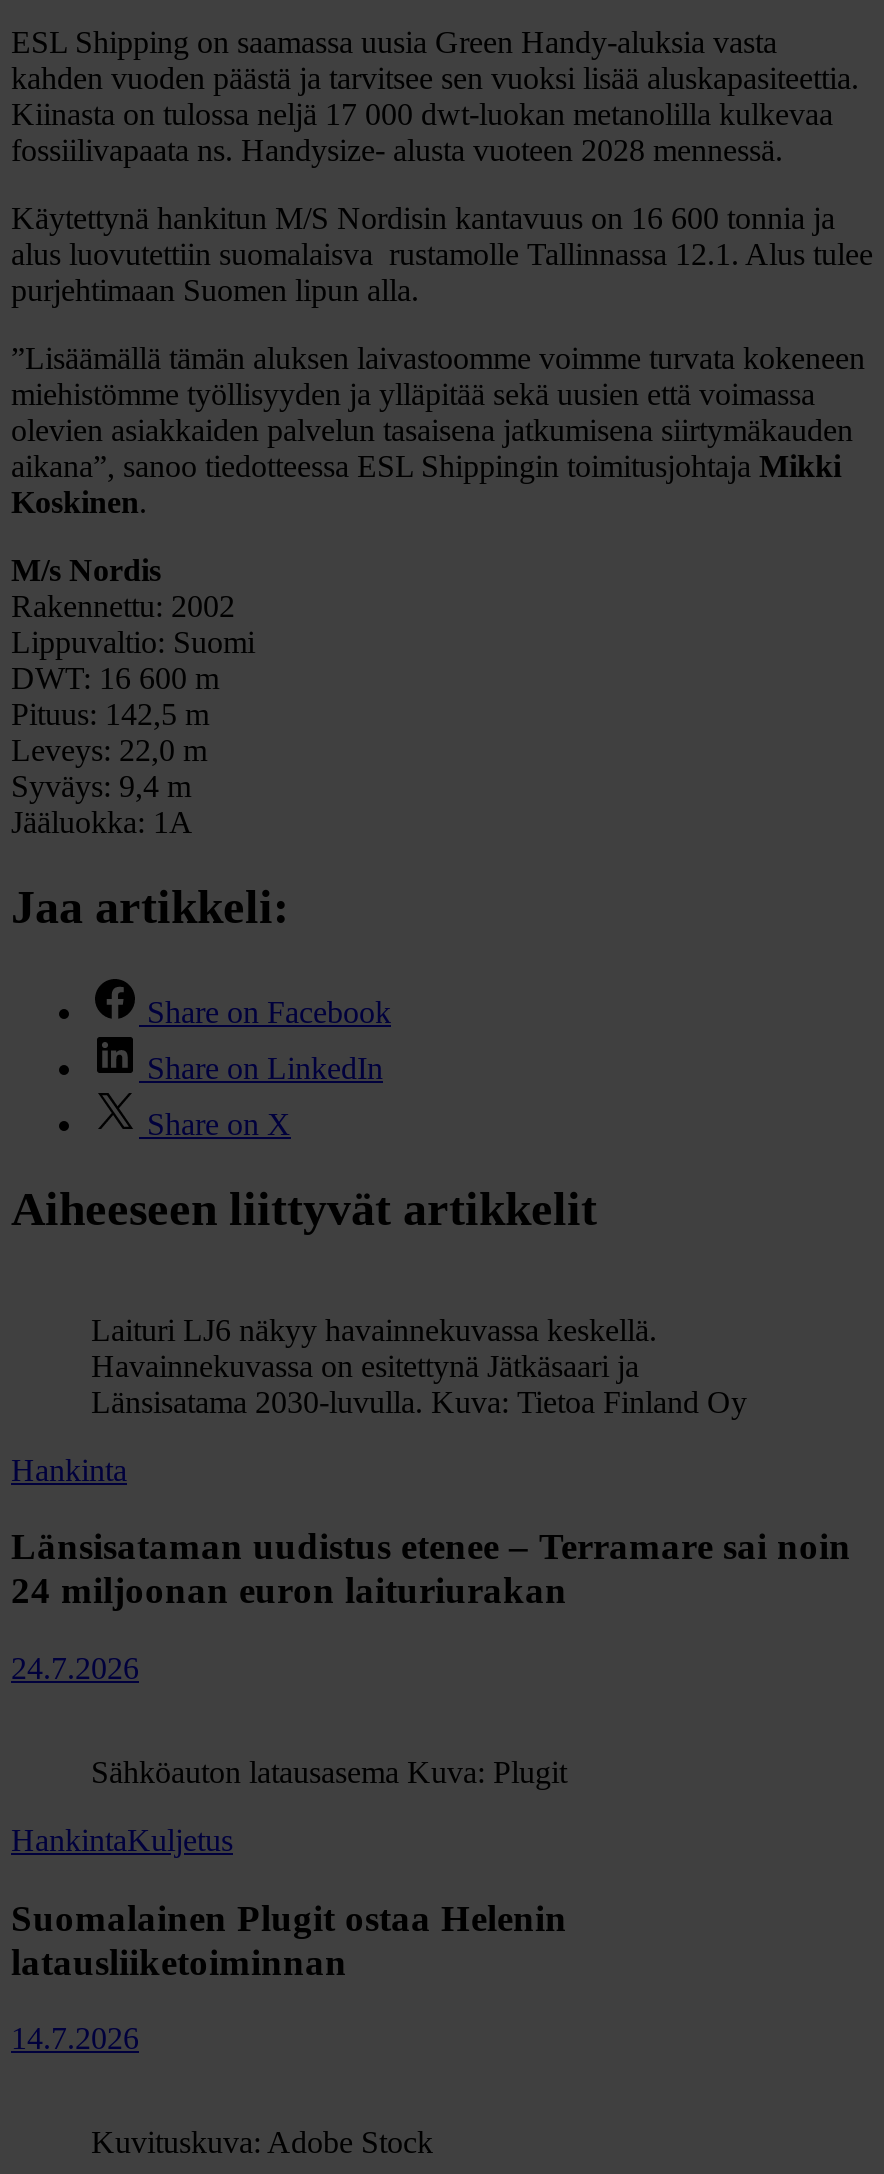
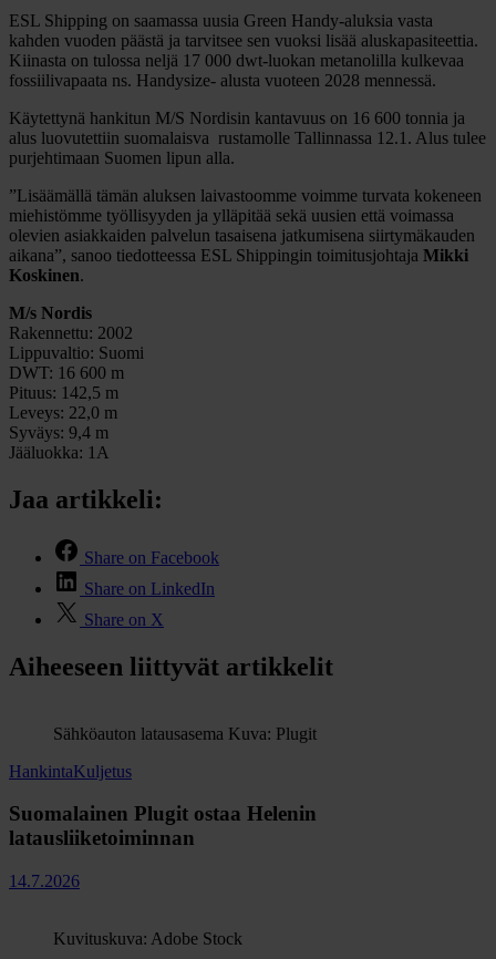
- Laituri LJ6 näkyy havainnekuvassa keskellä.
- Havainnekuvassa on esitettynä Jätkäsaari ja
- Länsisatama 2030-luvulla. Kuva: Tietoa Finland Oy
- Hankinta
- Länsisataman uudistus etenee – Terramare sai noin
- 24 miljoonan euron laituriurakan
- 24.7.2026
